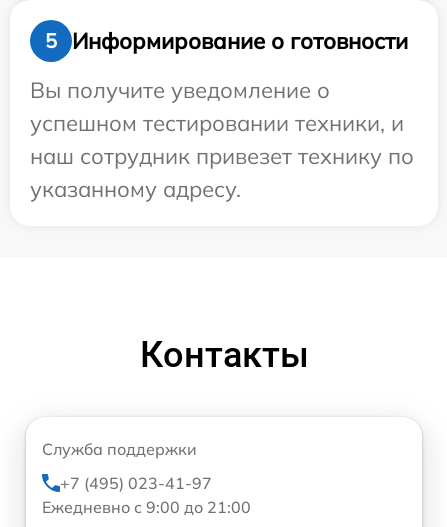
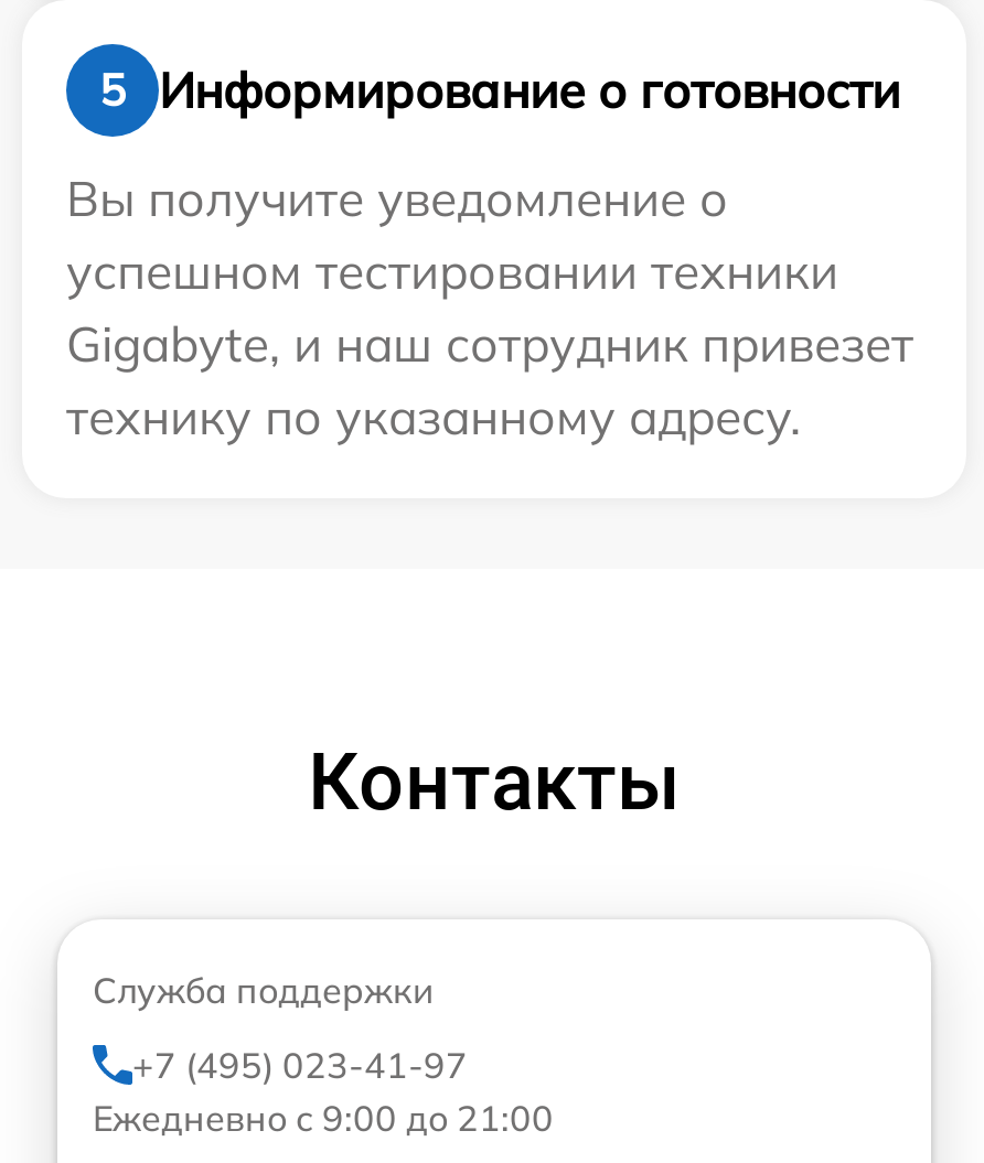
- успешном тестировании техники, и
- наш сотрудник привезет технику по
- указанному адресу.
+ успешном тестировании техники
+ Gigabyte, и наш сотрудник привезет
+ технику по указанному адресу.
